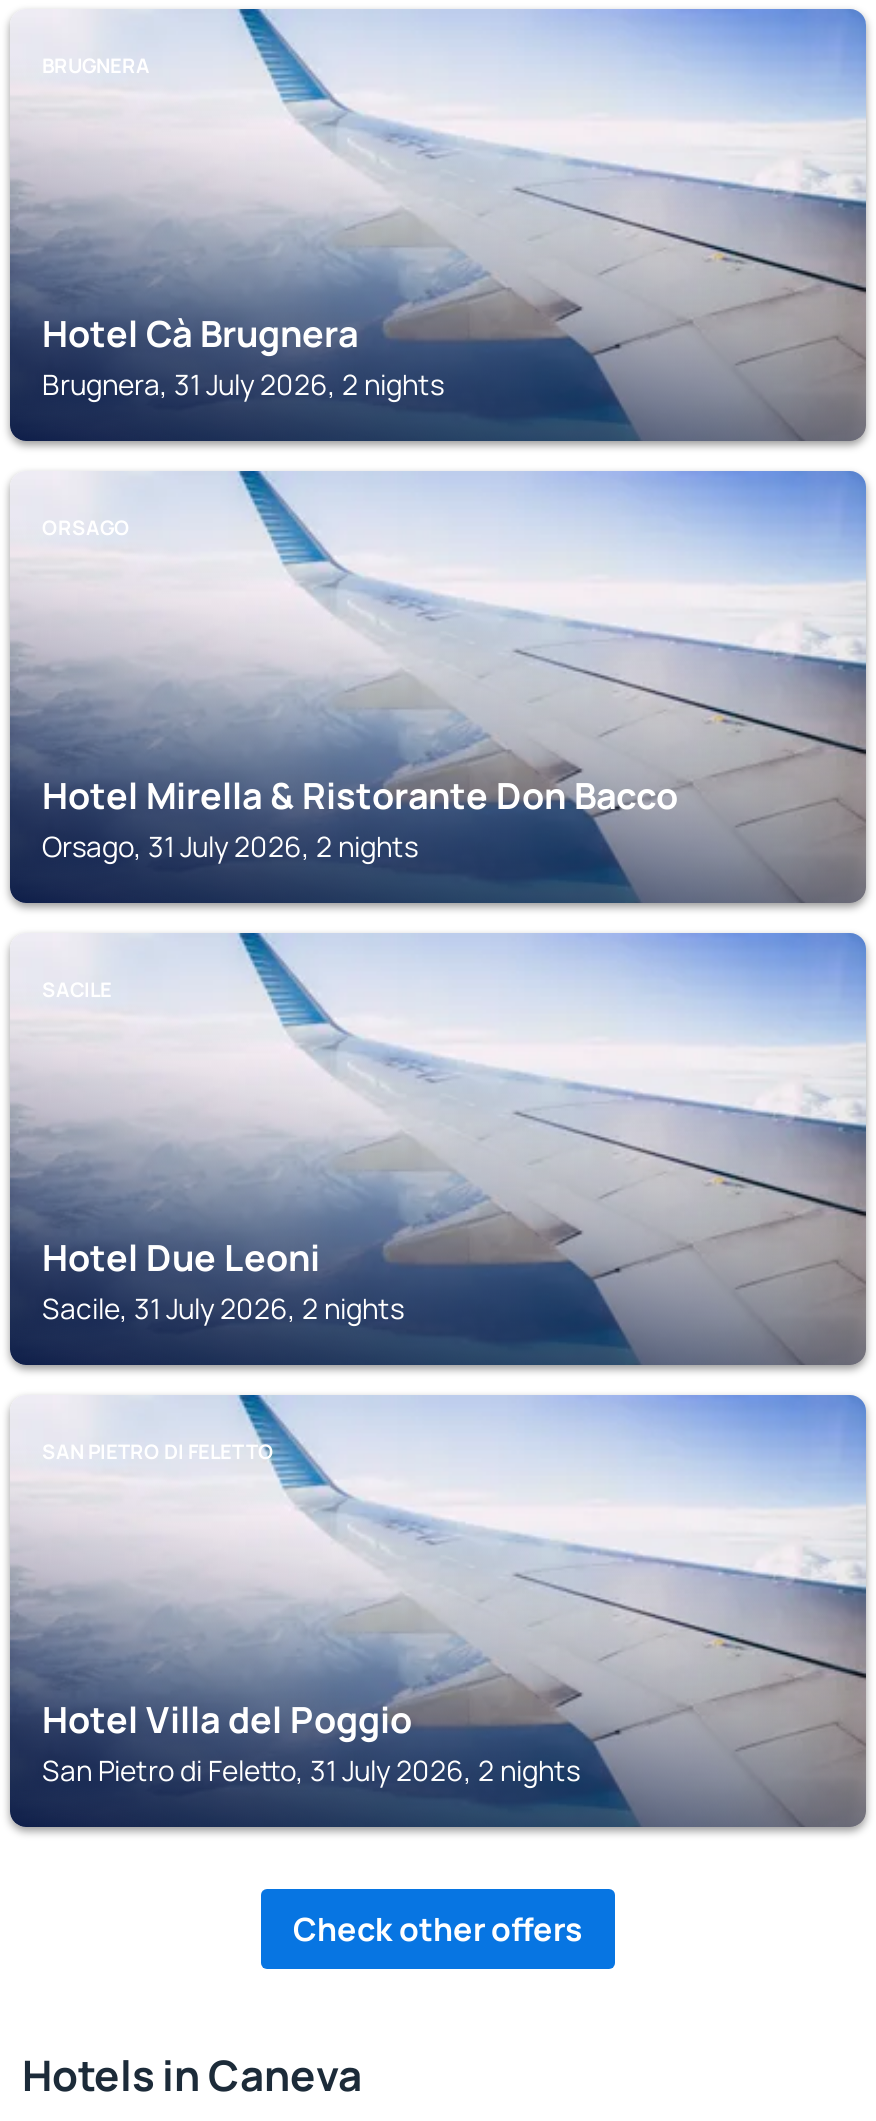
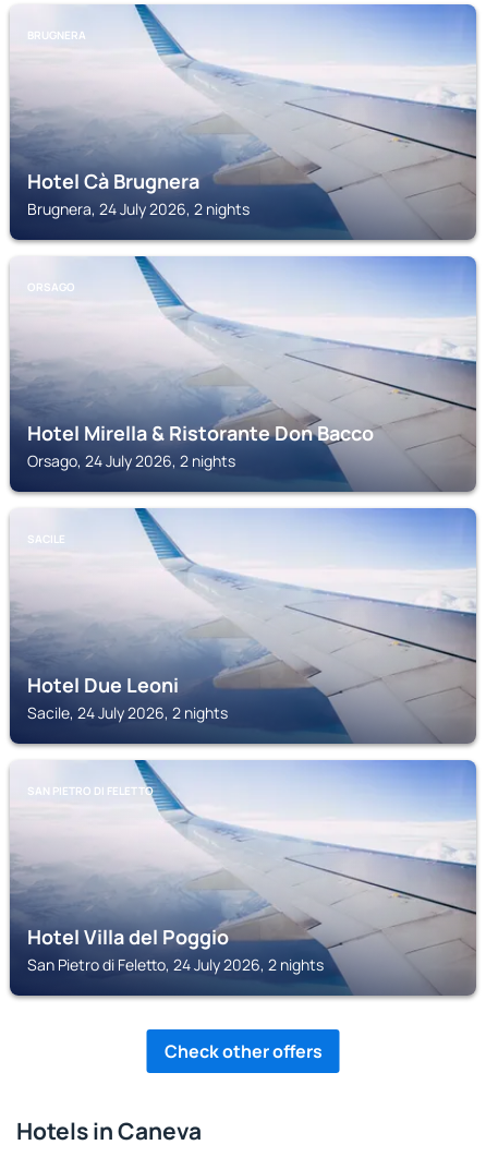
- Brugnera, 31 July 2026, 2 nights
+ Brugnera, 24 July 2026, 2 nights

- Orsago, 31 July 2026, 2 nights
+ Orsago, 24 July 2026, 2 nights

- Sacile, 31 July 2026, 2 nights
+ Sacile, 24 July 2026, 2 nights

- San Pietro di Feletto, 31 July 2026, 2 nights
+ San Pietro di Feletto, 24 July 2026, 2 nights
